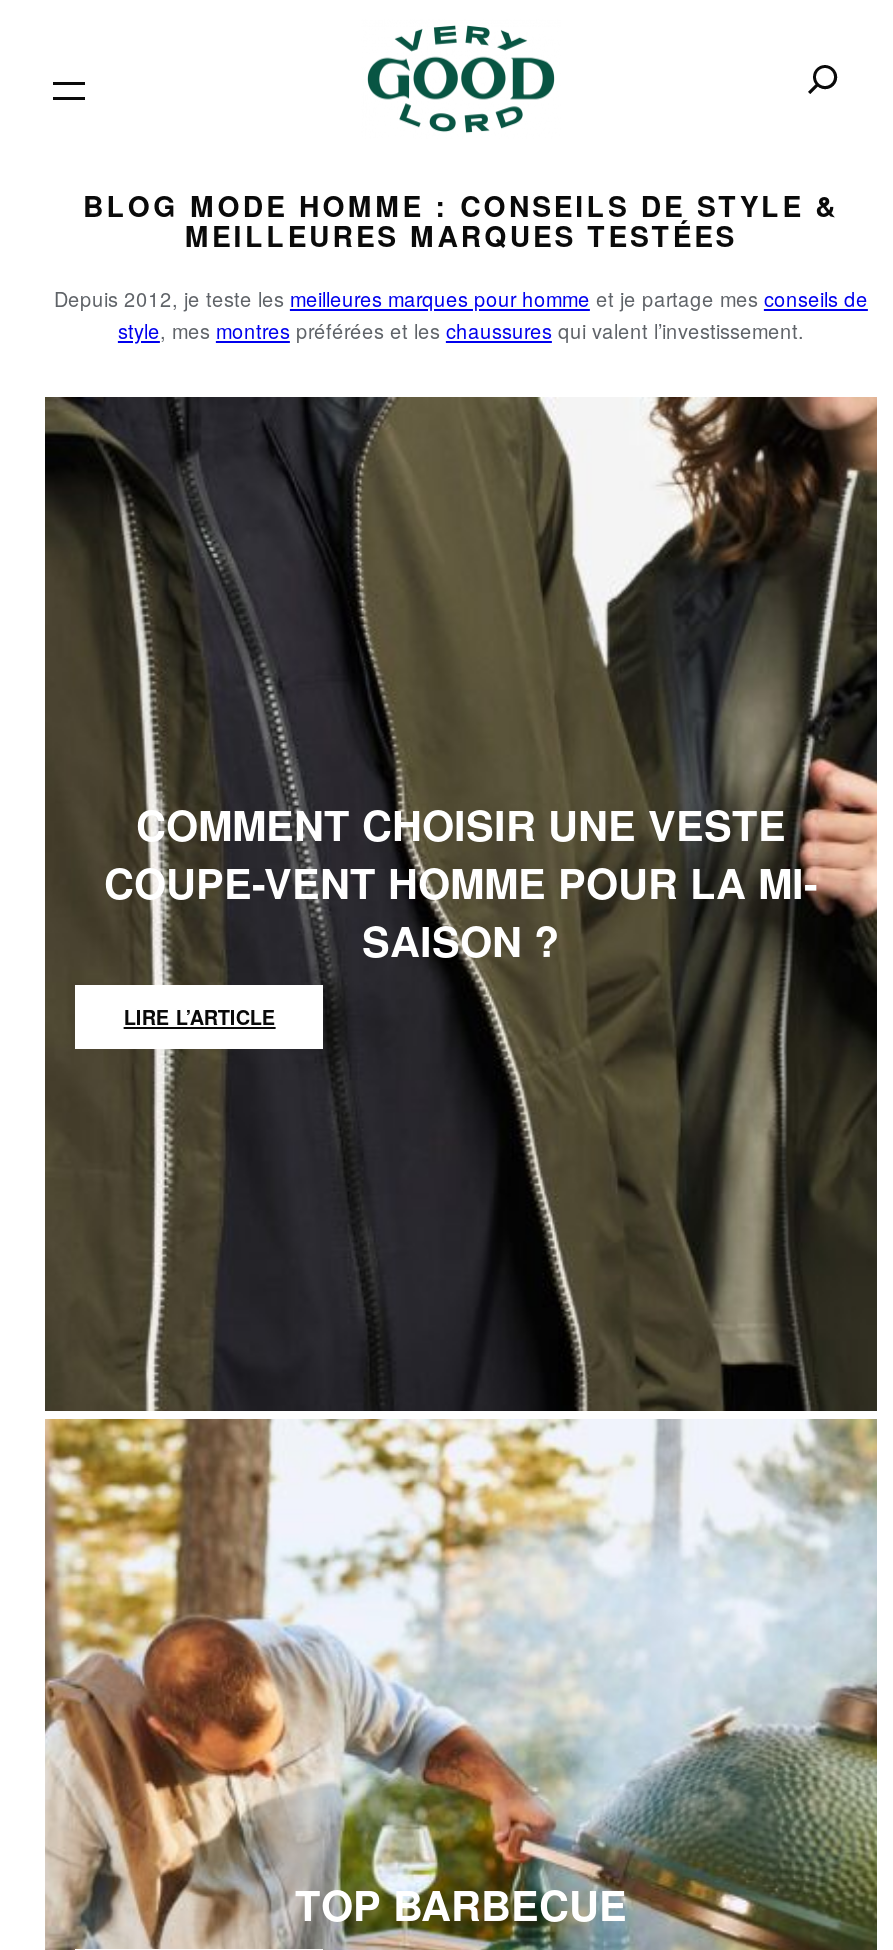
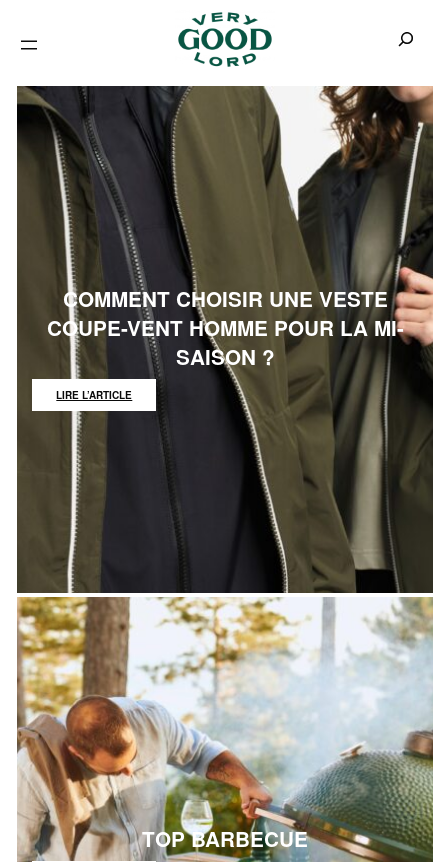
- BLOG MODE HOMME : CONSEILS DE STYLE &
- MEILLEURES MARQUES TESTÉES
- Depuis 2012, je teste les meilleures marques pour homme et je partage mes conseils de
- style, mes montres préférées et les chaussures qui valent l’investissement.
